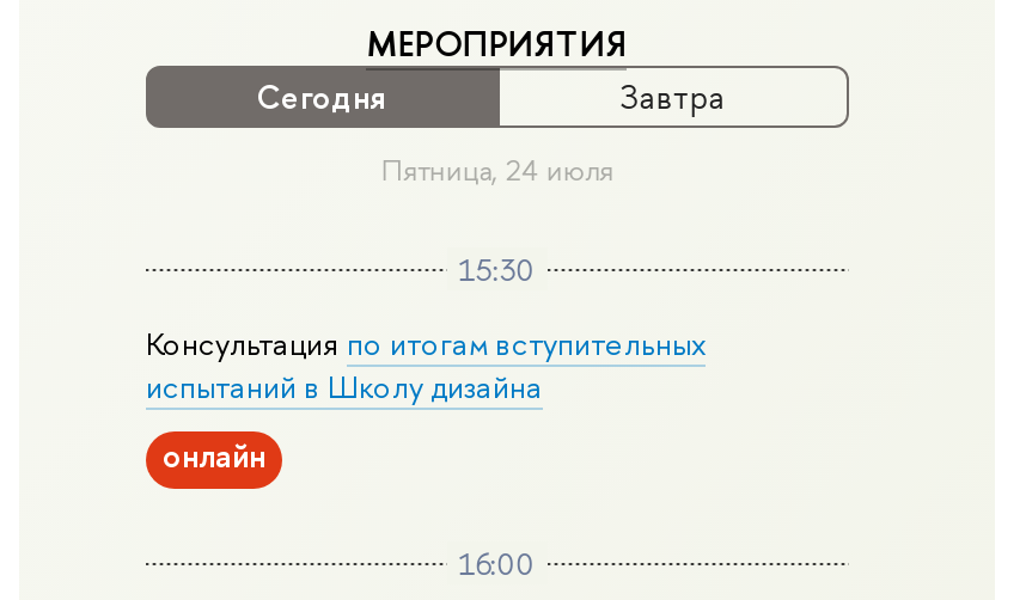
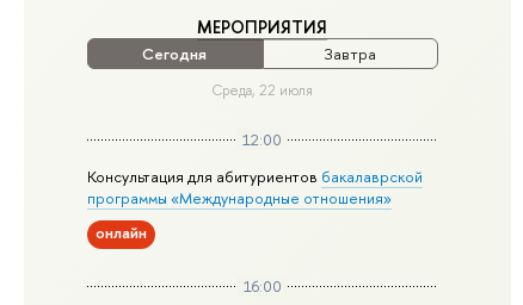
- Пятница, 24 июля
+ Среда, 22 июля

- 15:30
+ 12:00

- Консультация по итогам вступительных
- испытаний в Школу дизайна
+ Консультация для абитуриентов бакалаврской
+ программы «Международные отношения»
